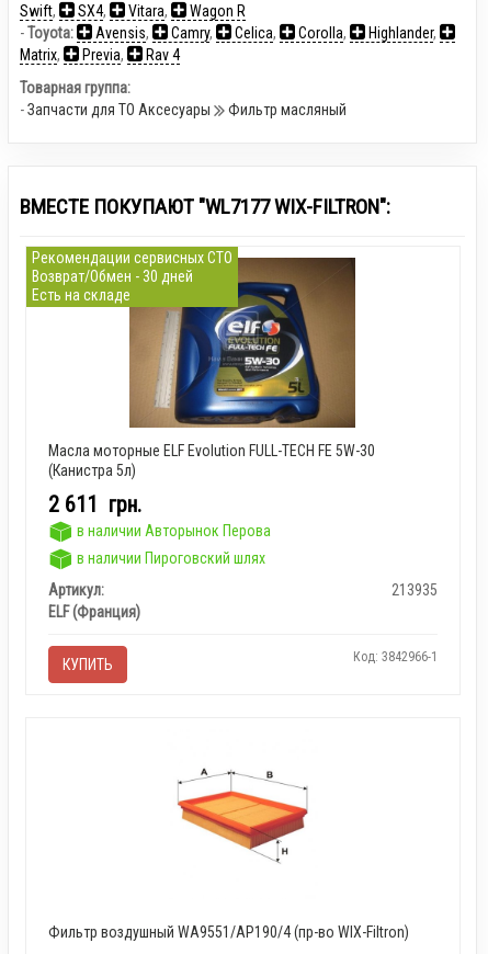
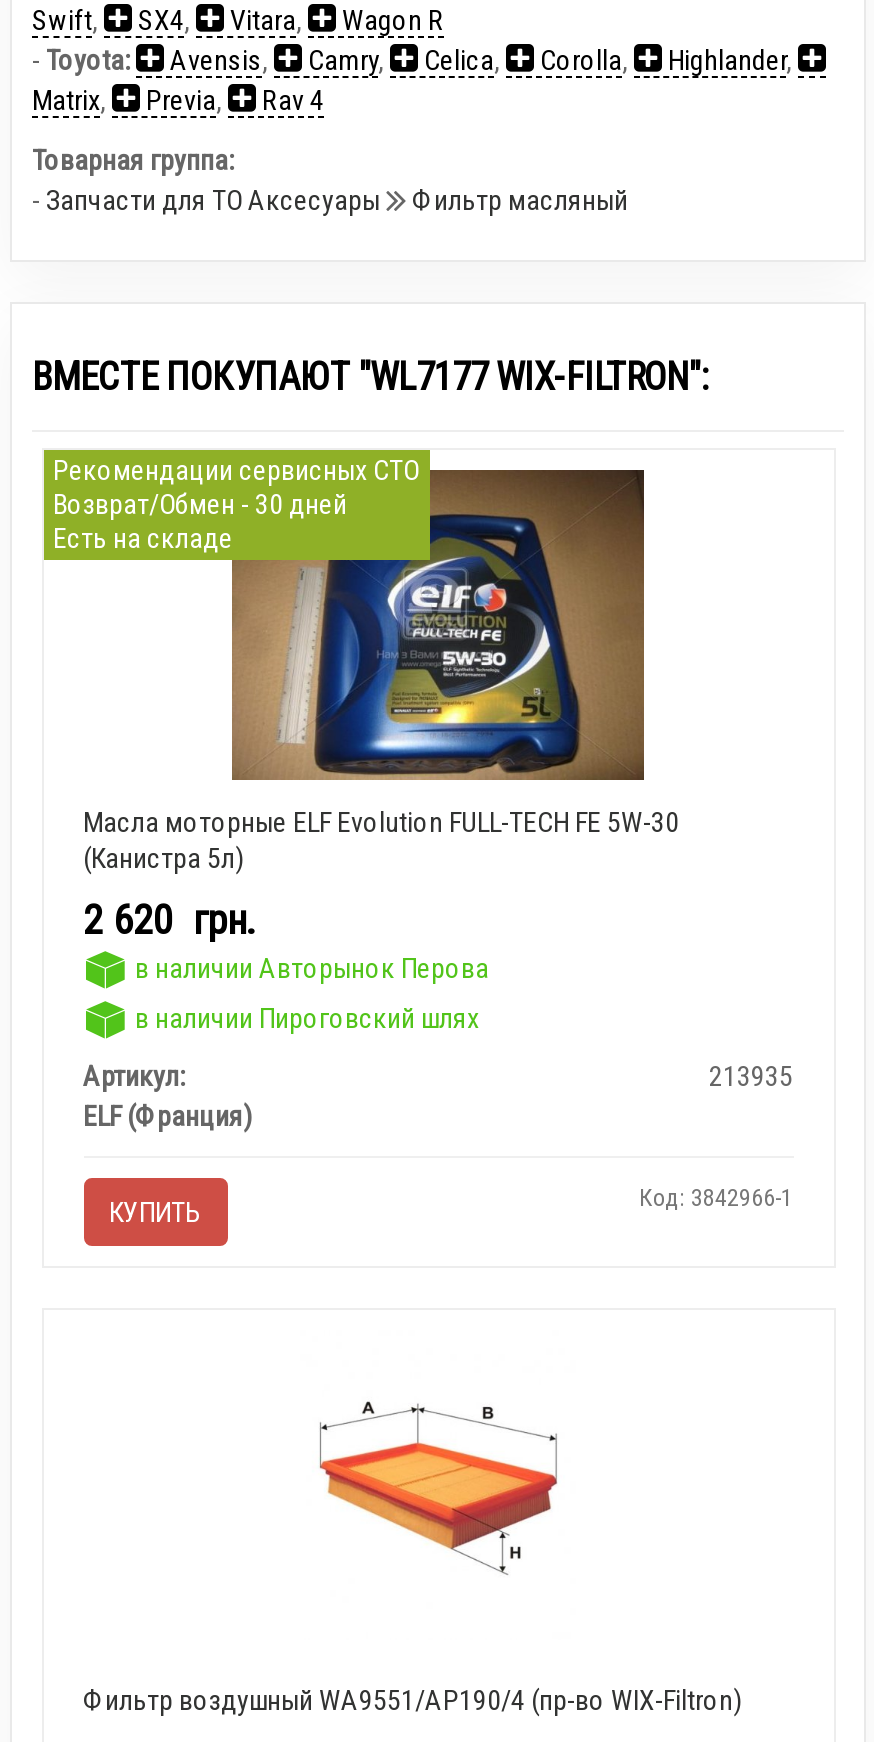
- 2 611 грн.
+ 2 620 грн.
